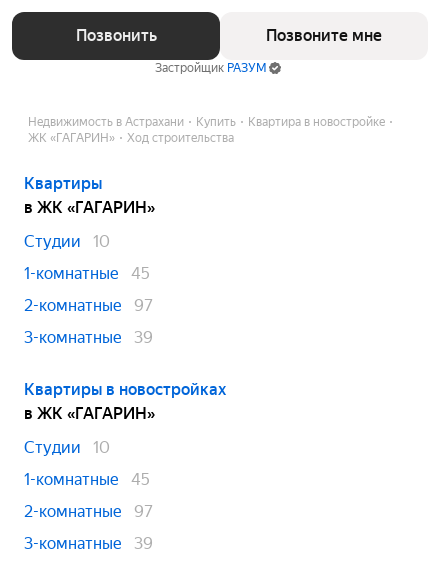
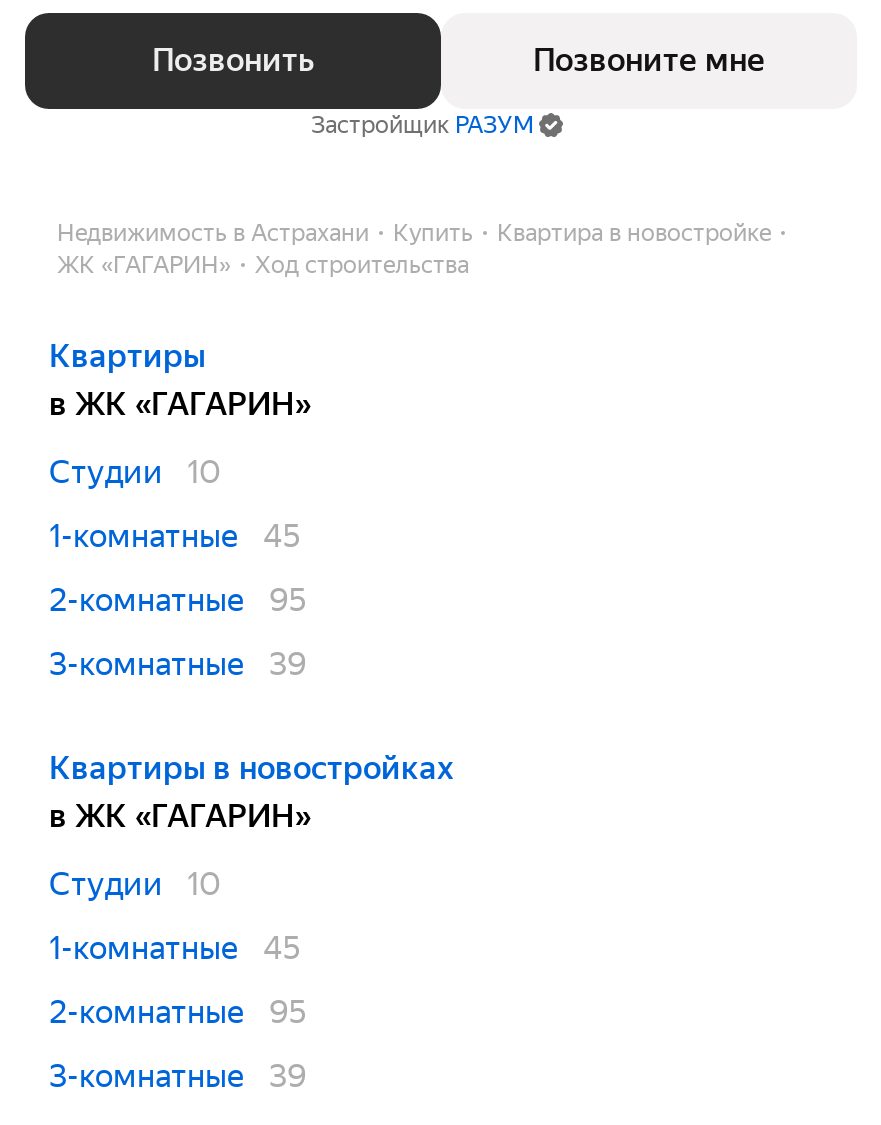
- 2-комнатные 97
+ 2-комнатные 95

- 2-комнатные 97
+ 2-комнатные 95
